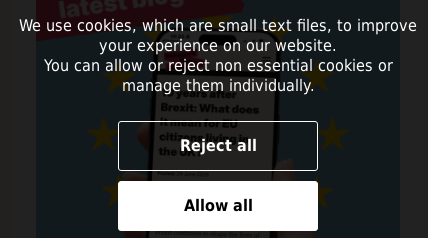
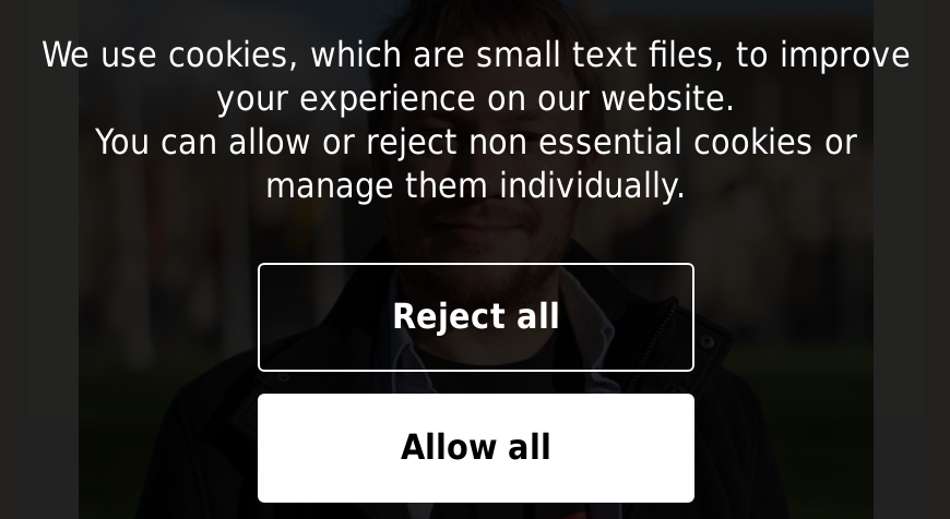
- [image]
+ [image]
